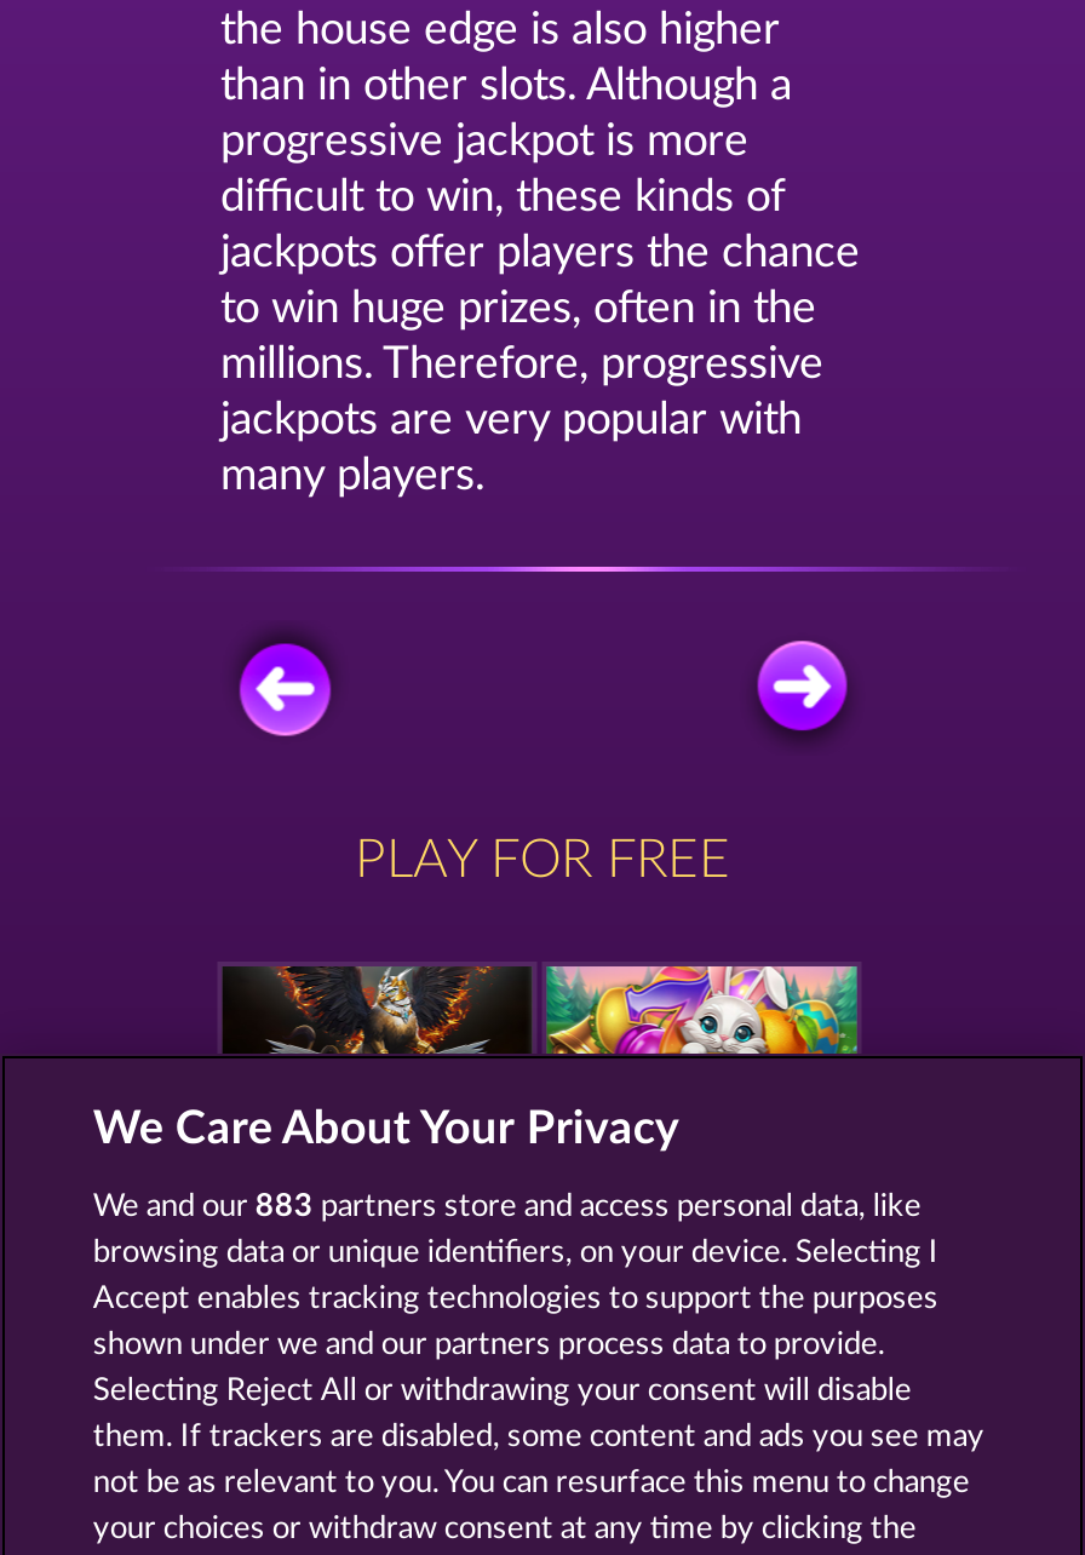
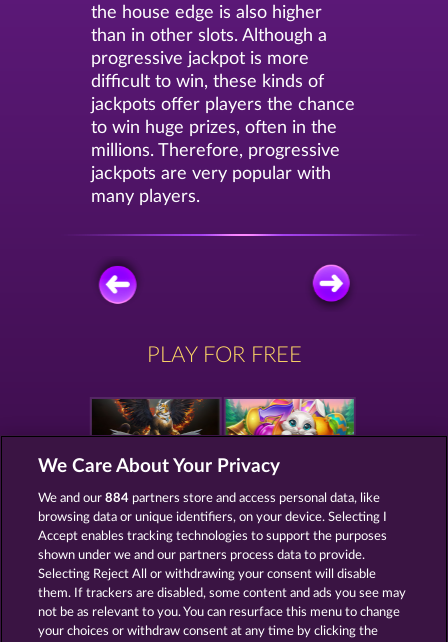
- We and our 883 partners store and access personal data, like
+ We and our 884 partners store and access personal data, like
